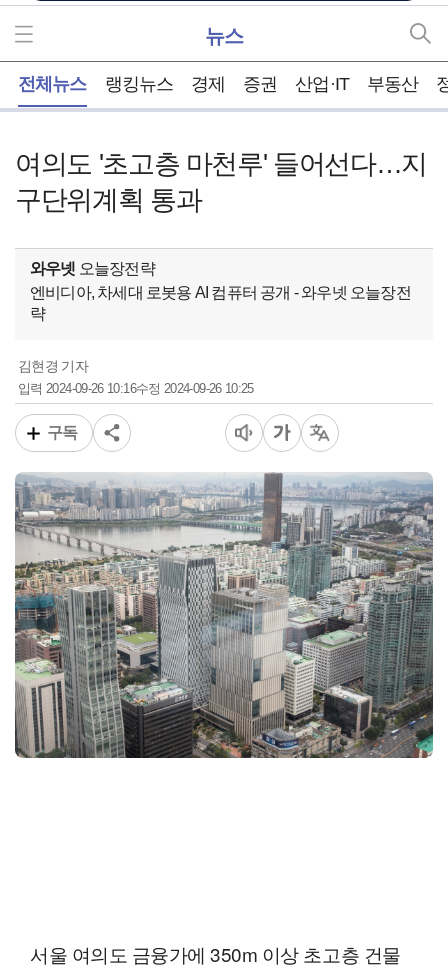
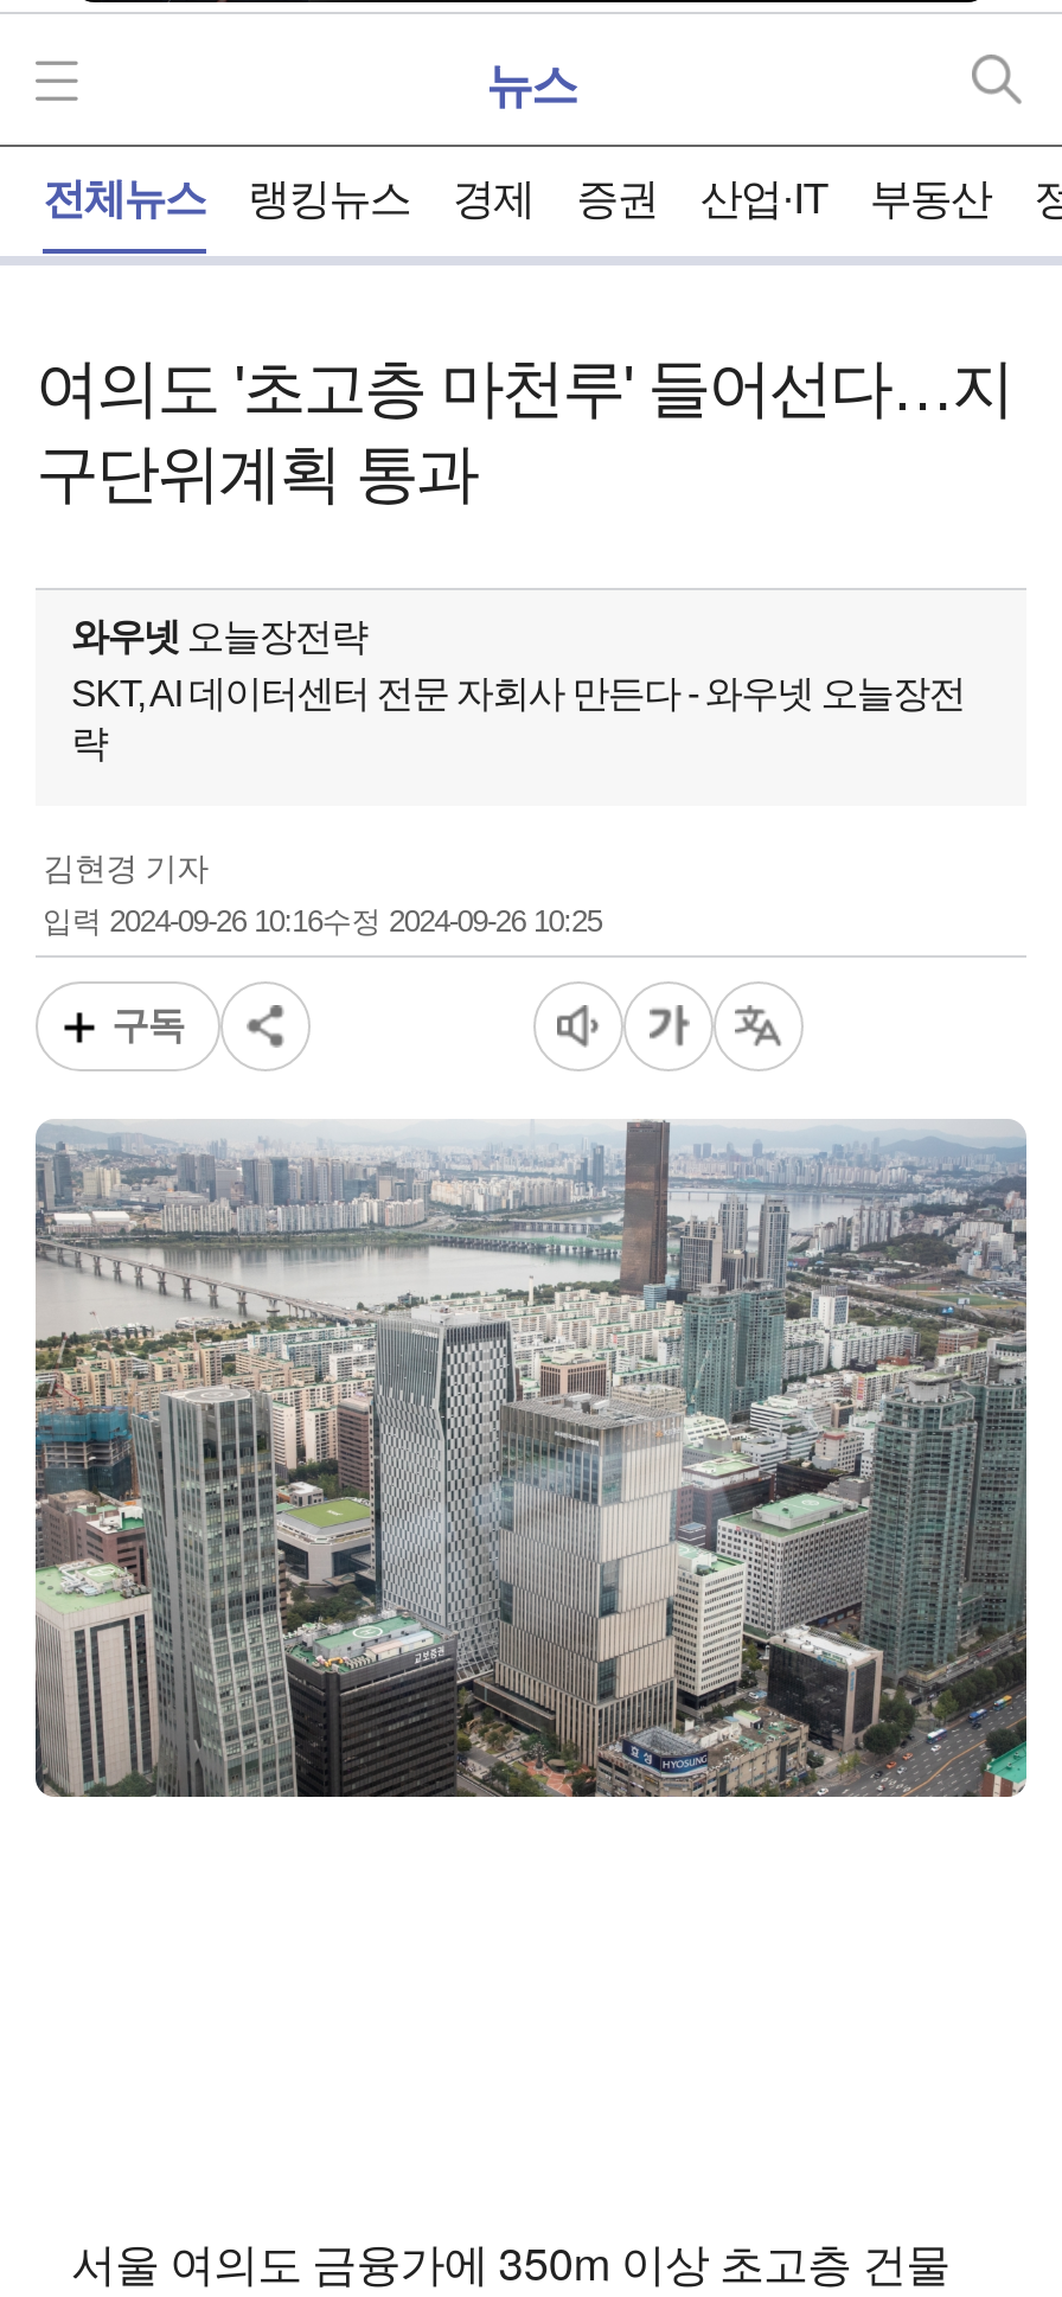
- 엔비디아, 차세대 로봇용 AI 컴퓨터 공개 - 와우넷 오늘장전
+ SKT, AI 데이터센터 전문 자회사 만든다 - 와우넷 오늘장전
